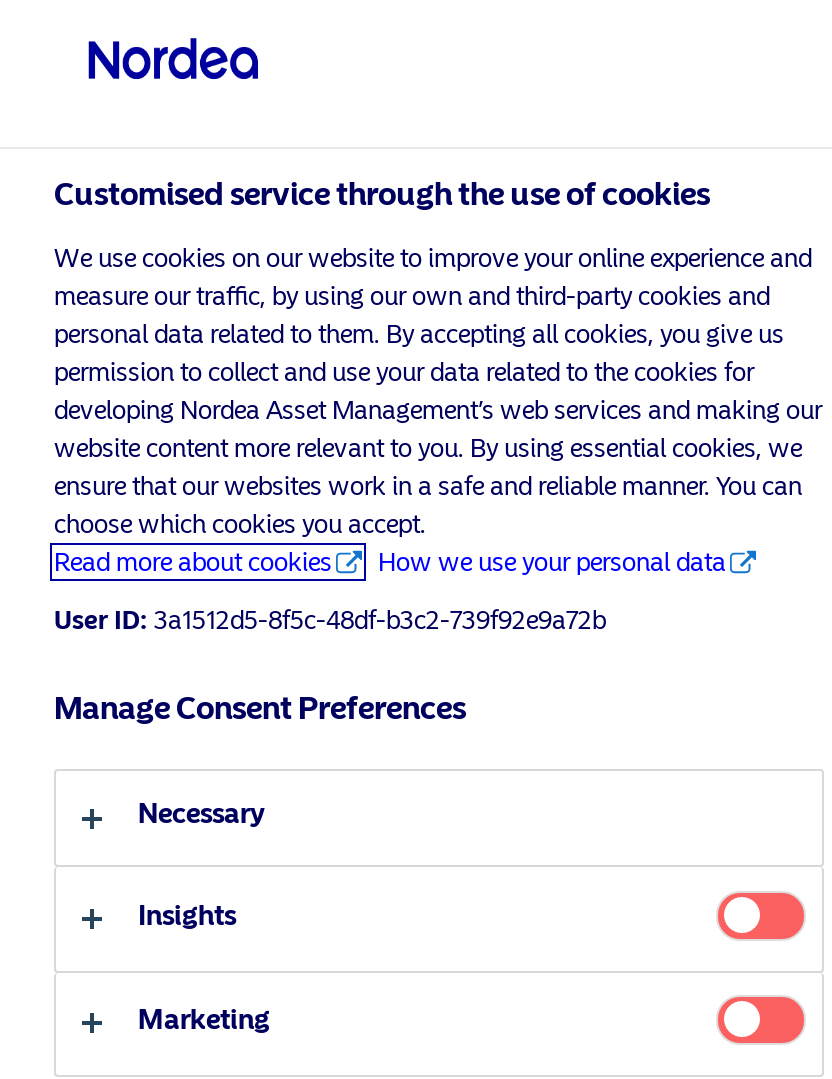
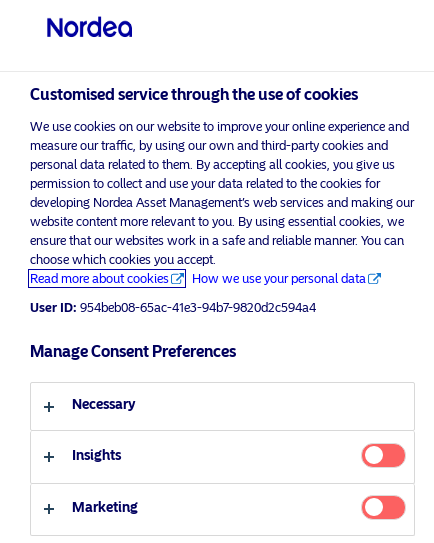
- User ID: 3a1512d5-8f5c-48df-b3c2-739f92e9a72b
+ User ID: 954beb08-65ac-41e3-94b7-9820d2c594a4
